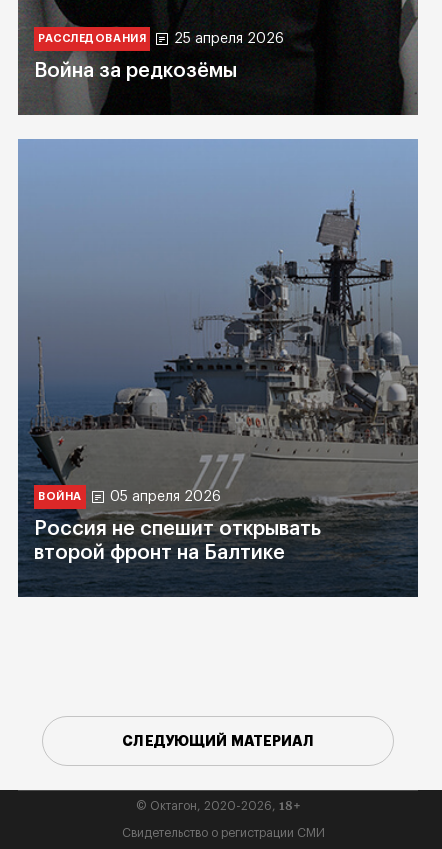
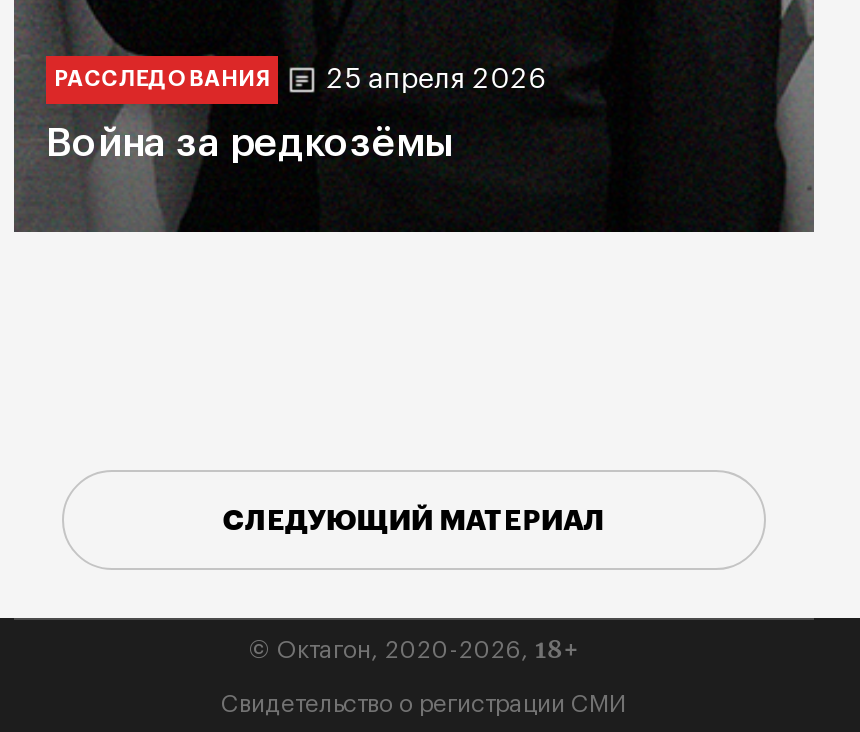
- [image]
- ВОЙНА
- 05 апреля 2026
- Россия не спешит открывать
- второй фронт на Балтике
